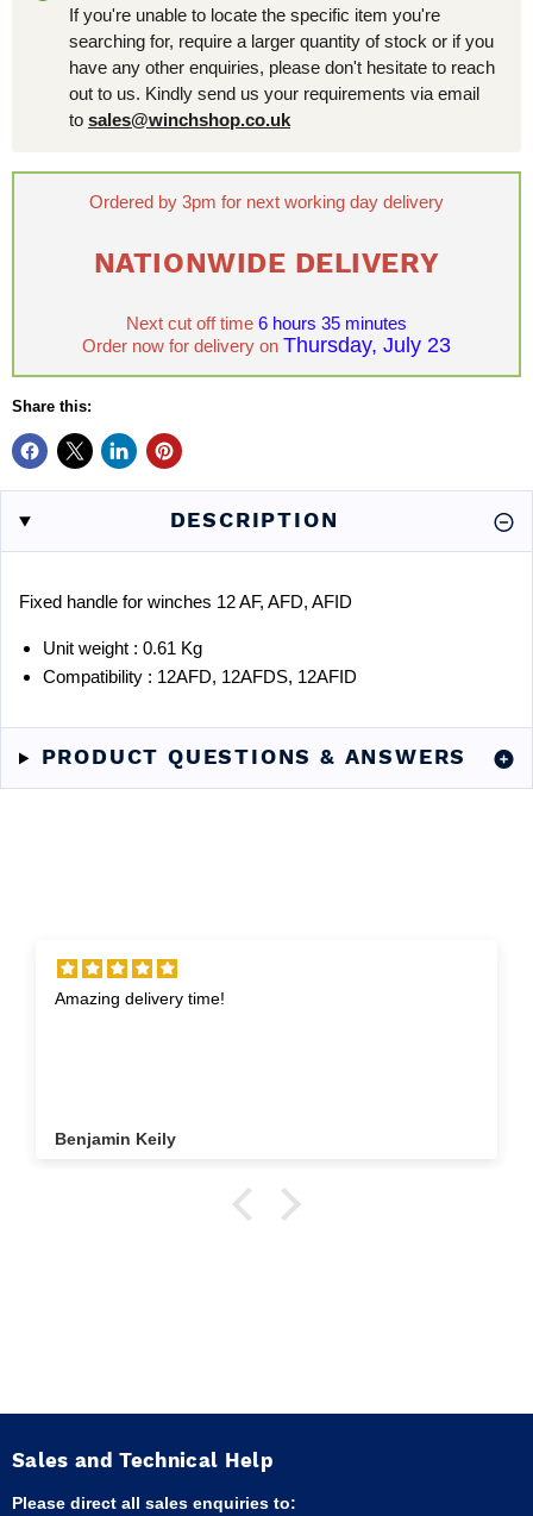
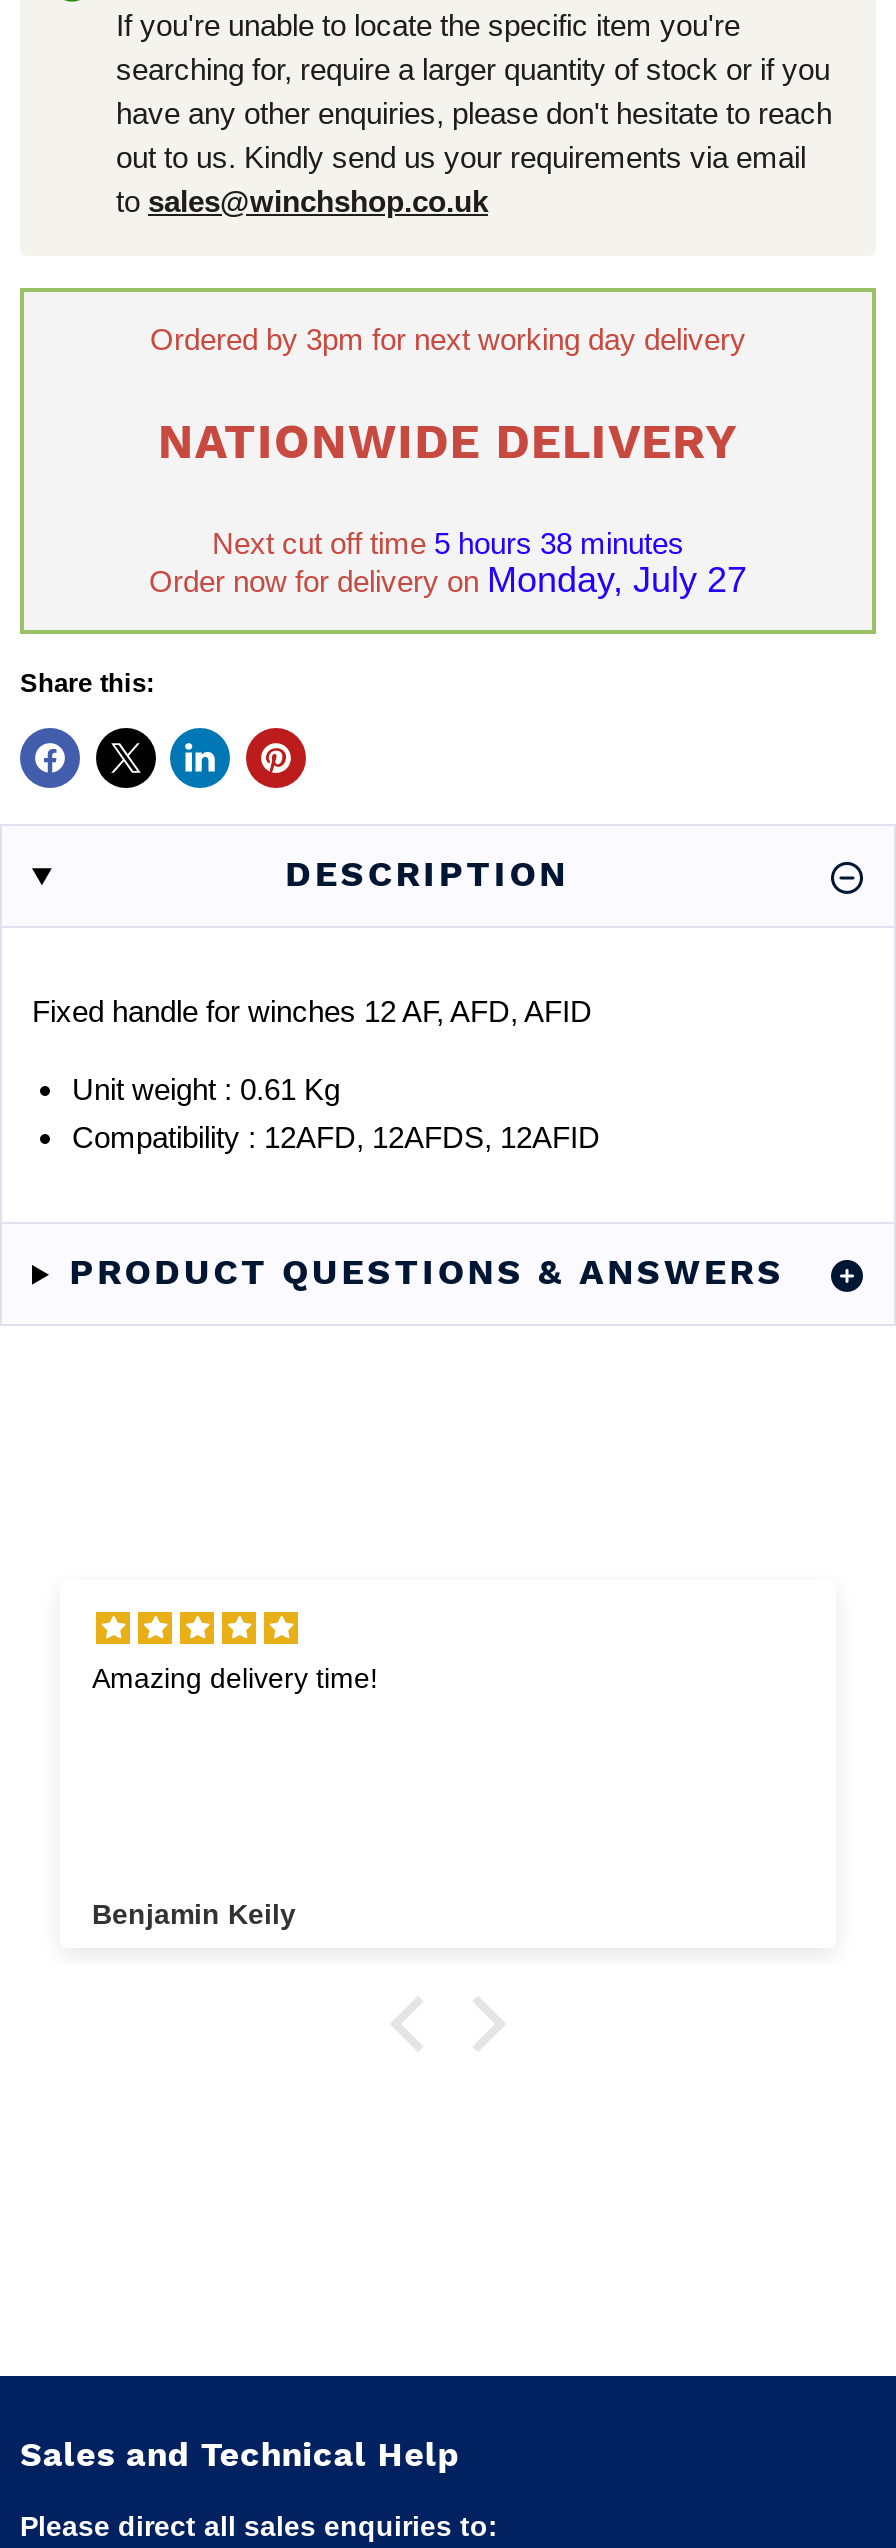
- Next cut off time 6 hours 35 minutes
+ Next cut off time 5 hours 38 minutes

- Order now for delivery on Thursday, July 23
+ Order now for delivery on Monday, July 27
